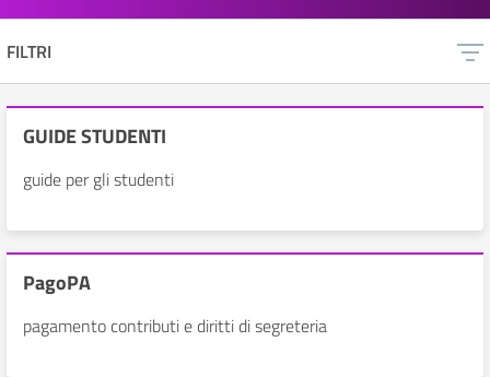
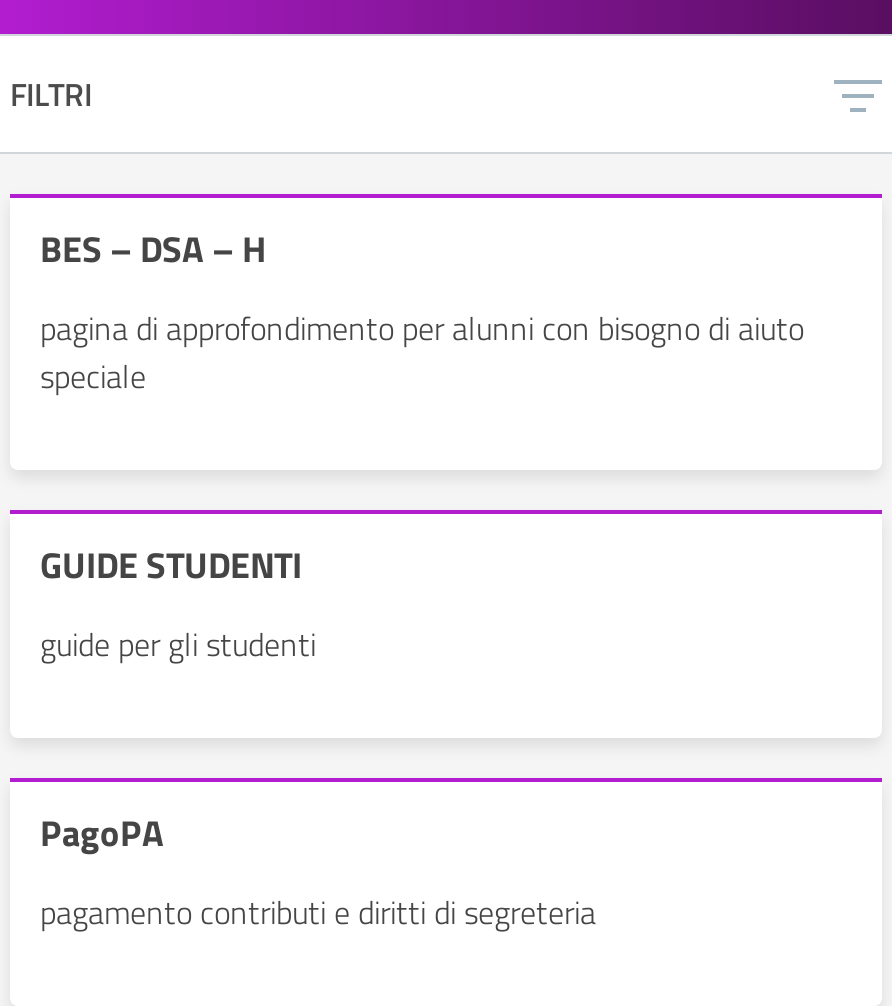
+ BES – DSA – H
+ pagina di approfondimento per alunni con bisogno di aiuto
+ speciale
